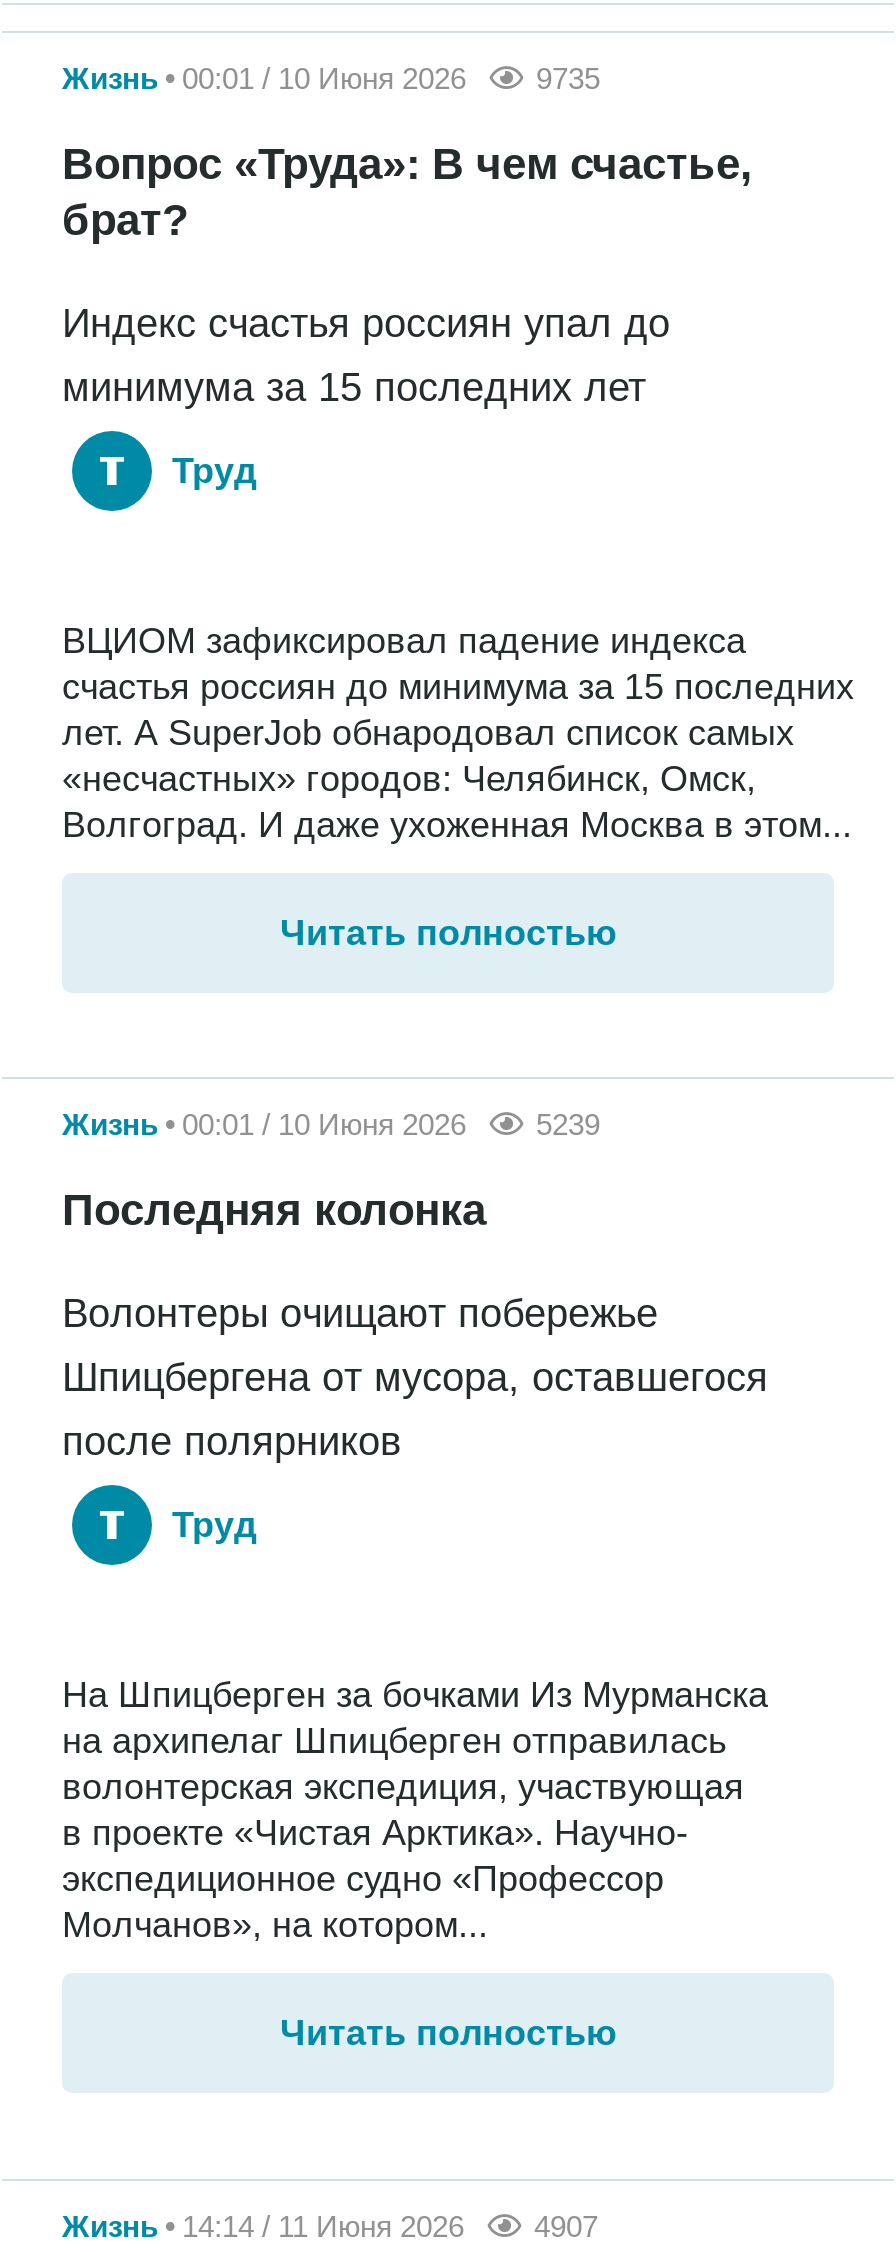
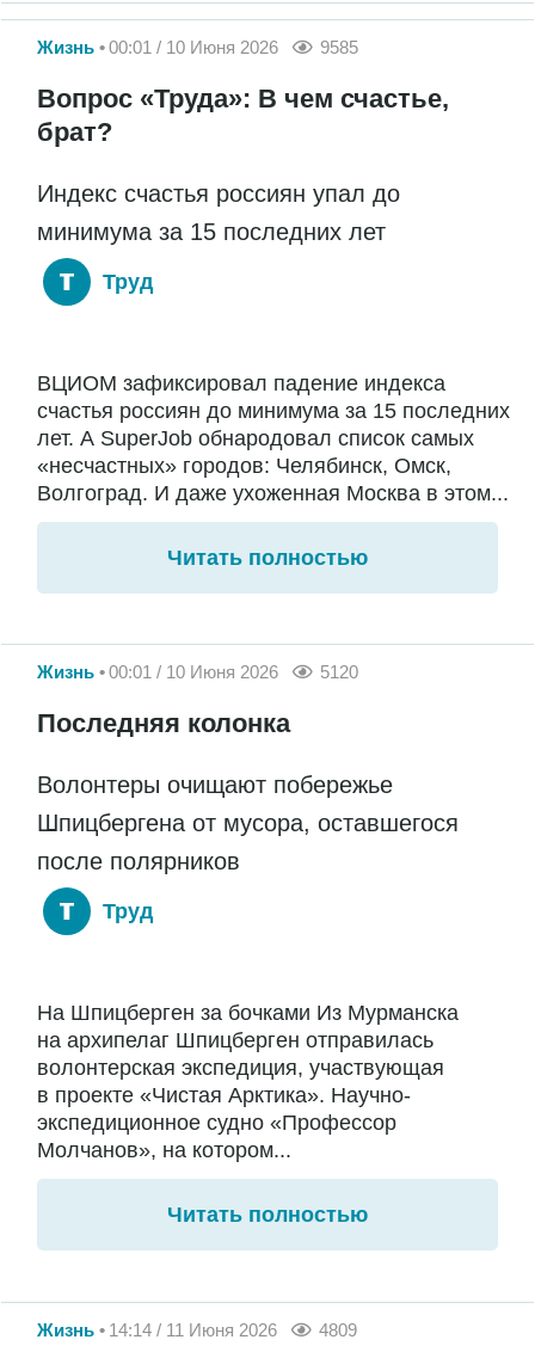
- 9735
+ 9585

- 5239
+ 5120

- 4907
+ 4809
